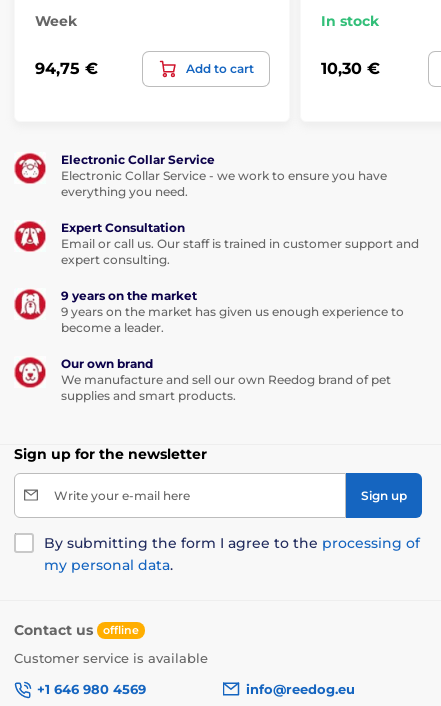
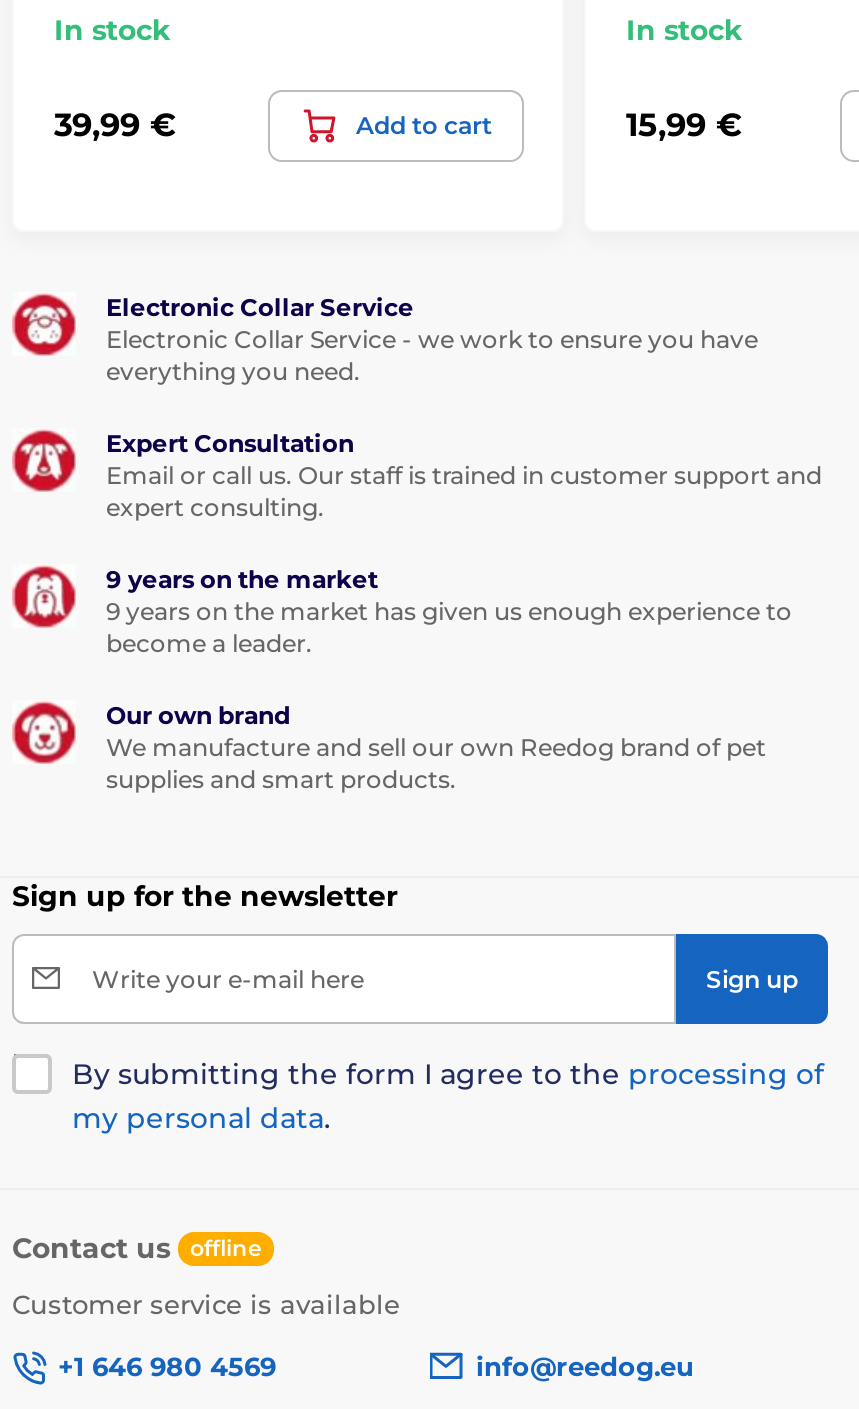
- Week
+ In stock

- 94,75 €
+ 39,99 €

- 10,30 €
+ 15,99 €
